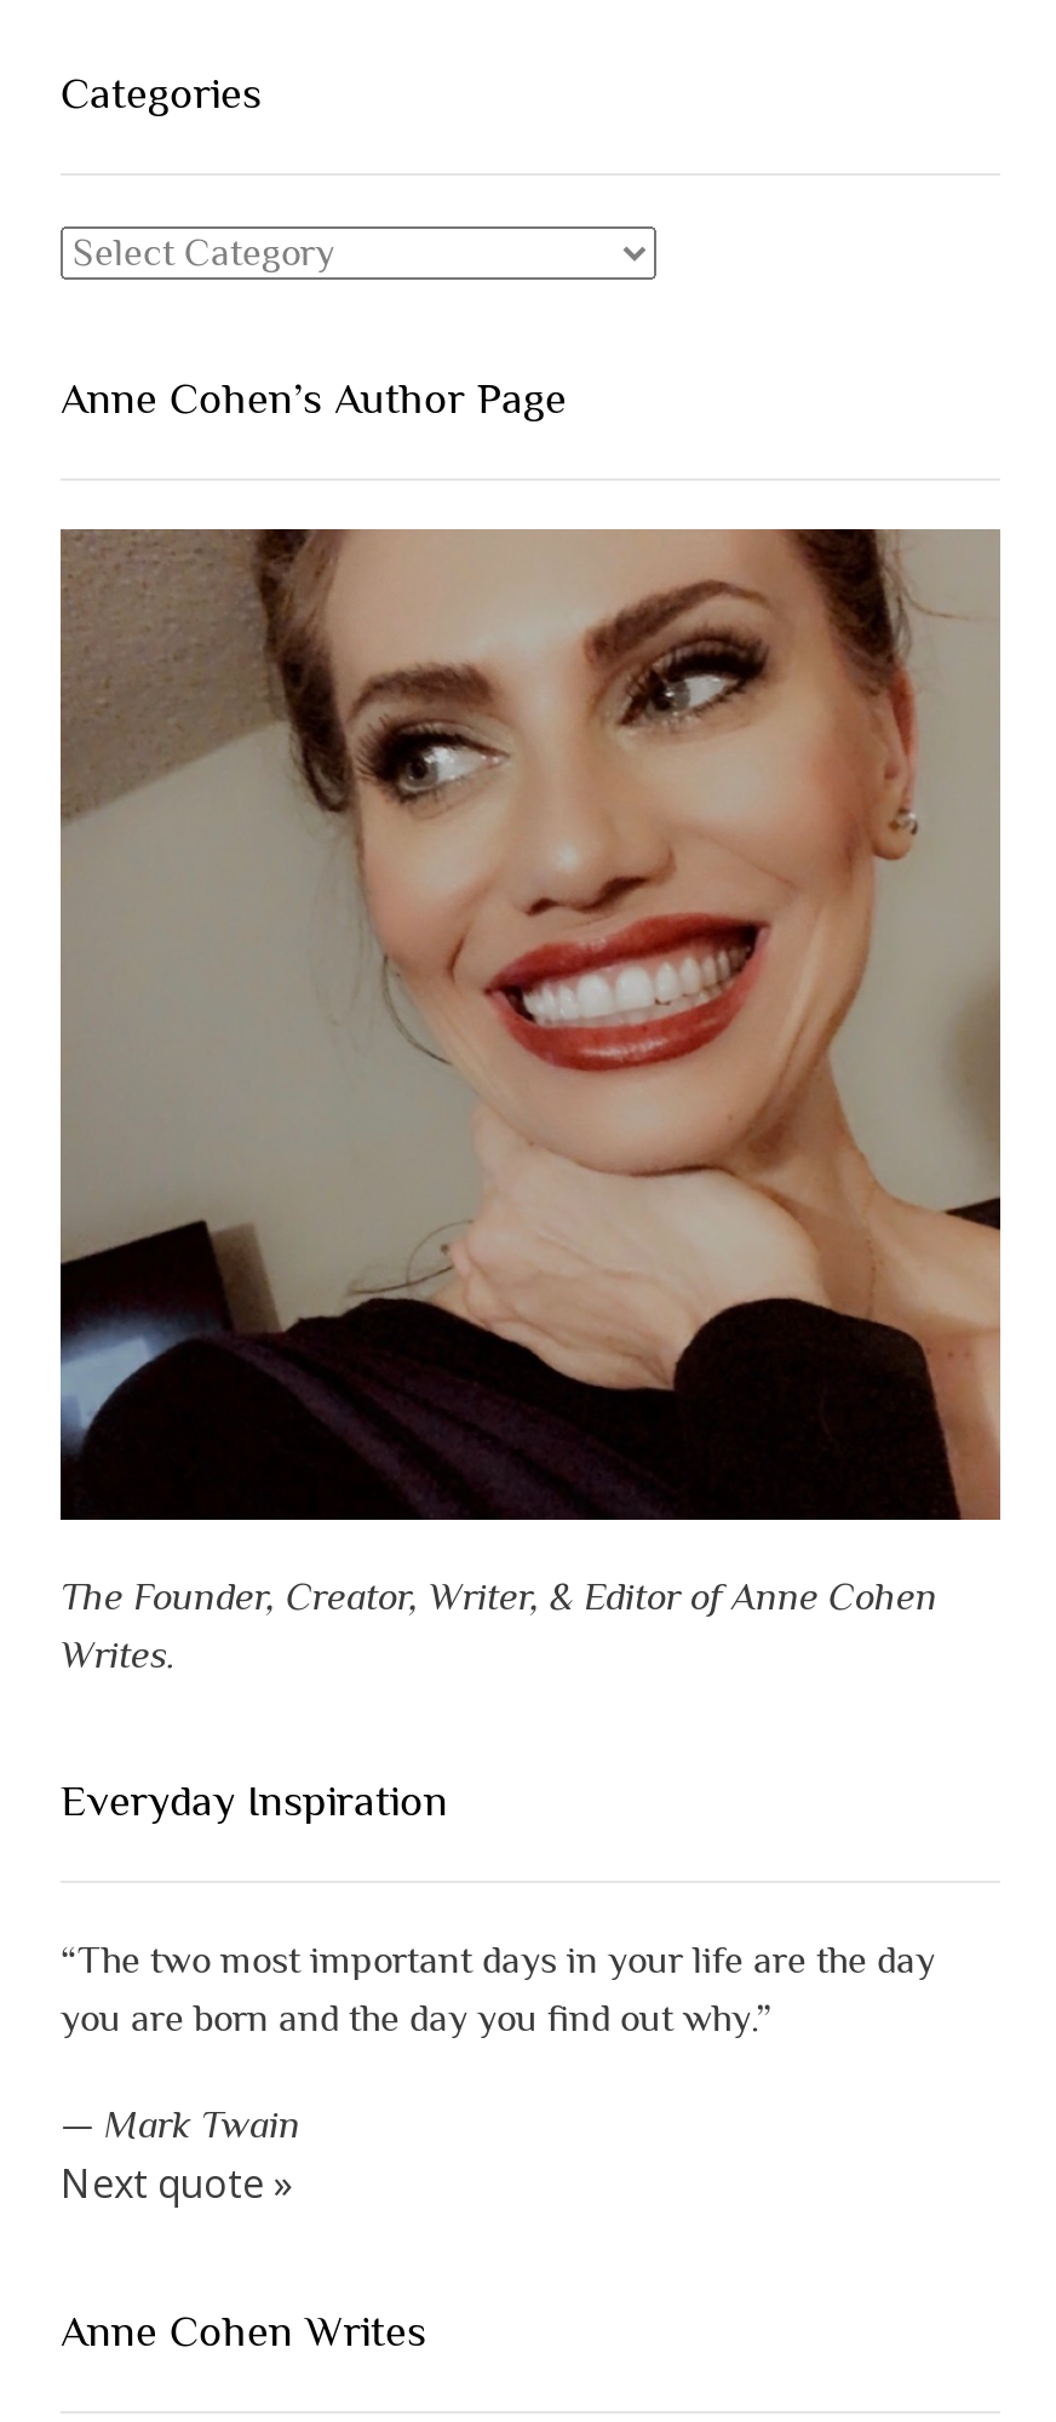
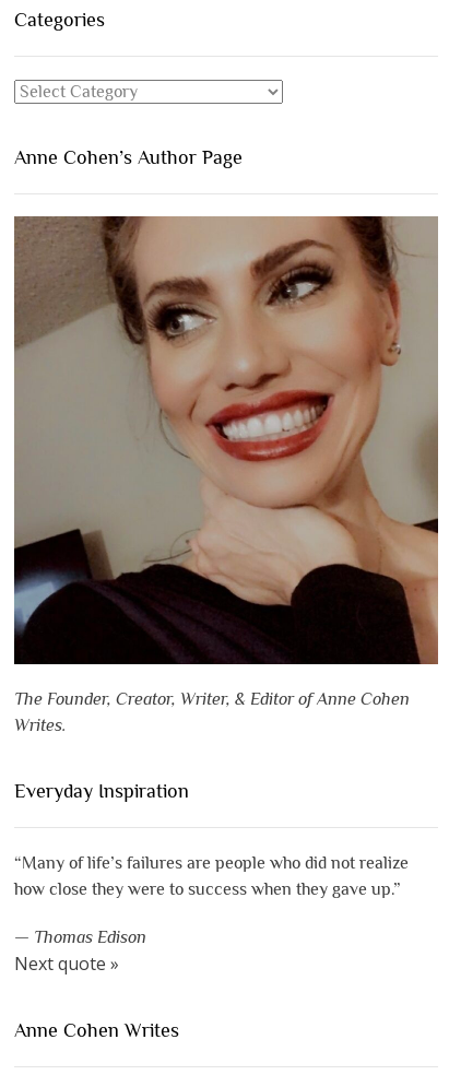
- “The two most important days in your life are the day
- you are born and the day you find out why.”
+ “Many of life’s failures are people who did not realize
+ how close they were to success when they gave up.”

- — Mark Twain
+ — Thomas Edison
